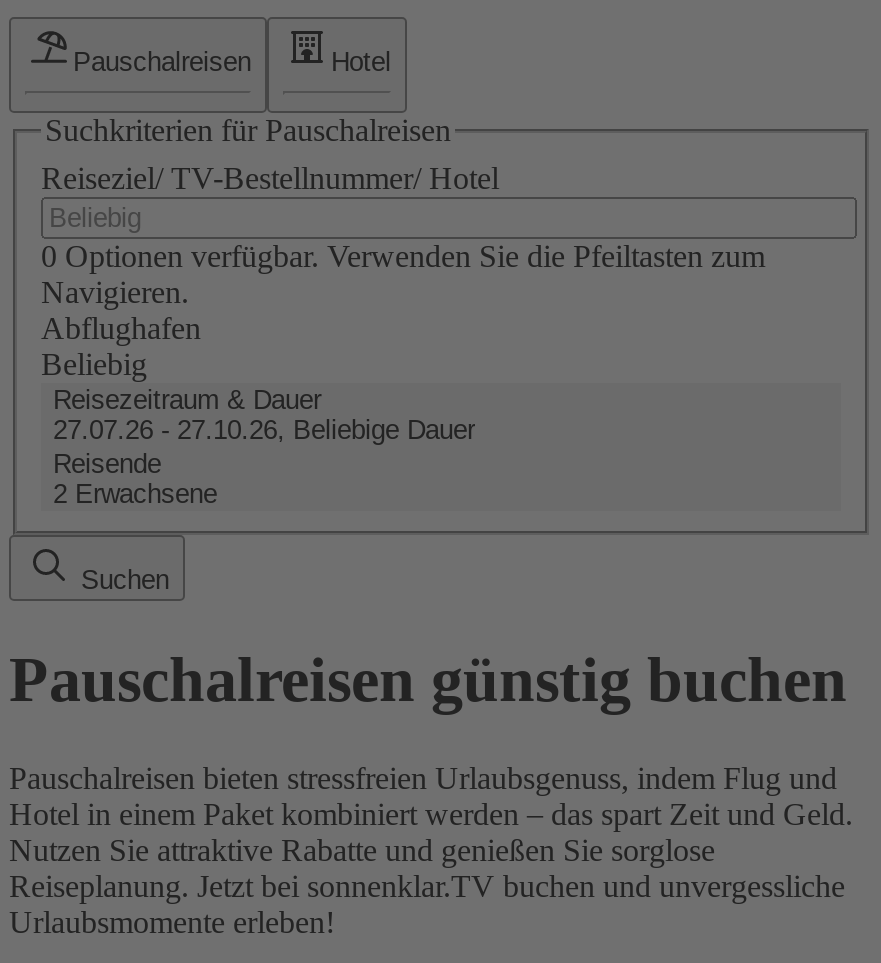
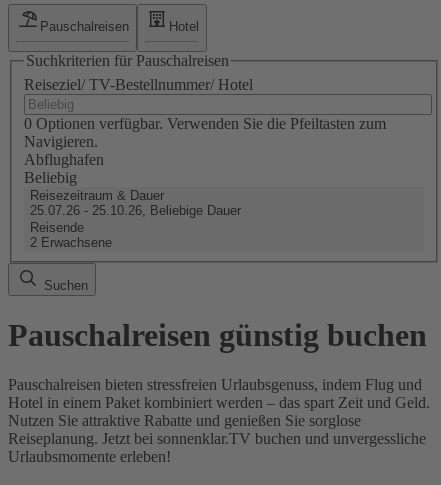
- 27.07.26 - 27.10.26, Beliebige Dauer
+ 25.07.26 - 25.10.26, Beliebige Dauer
